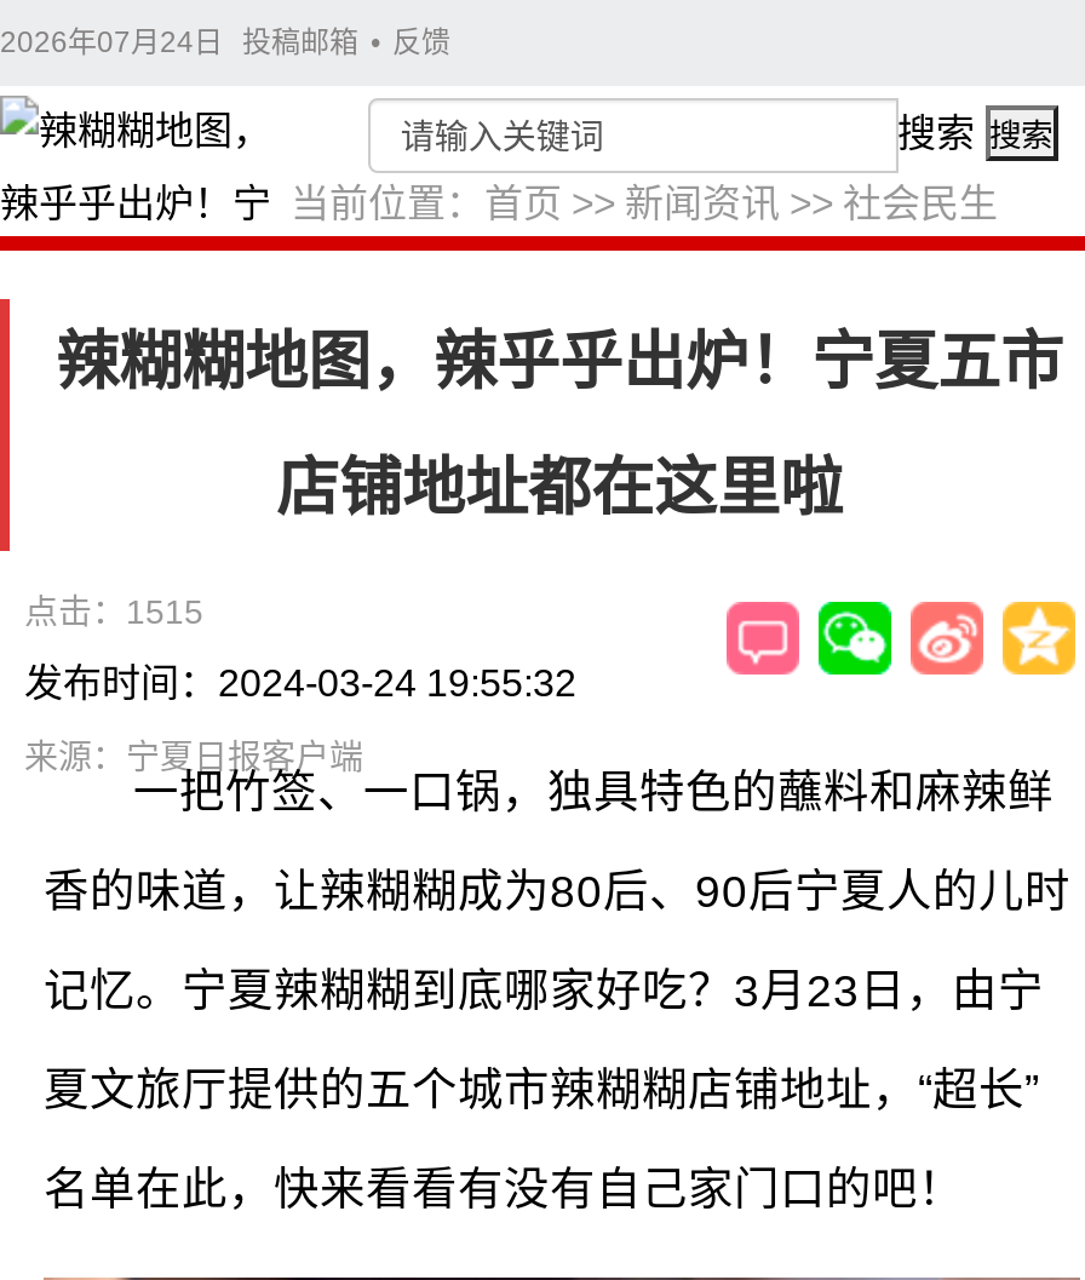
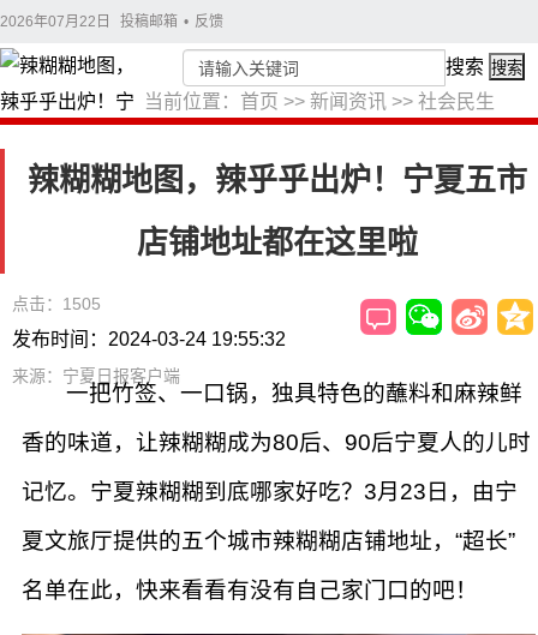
- 2026年07月24日 投稿邮箱 • 反馈
+ 2026年07月22日 投稿邮箱 • 反馈

- 点击：1515
+ 点击：1505
